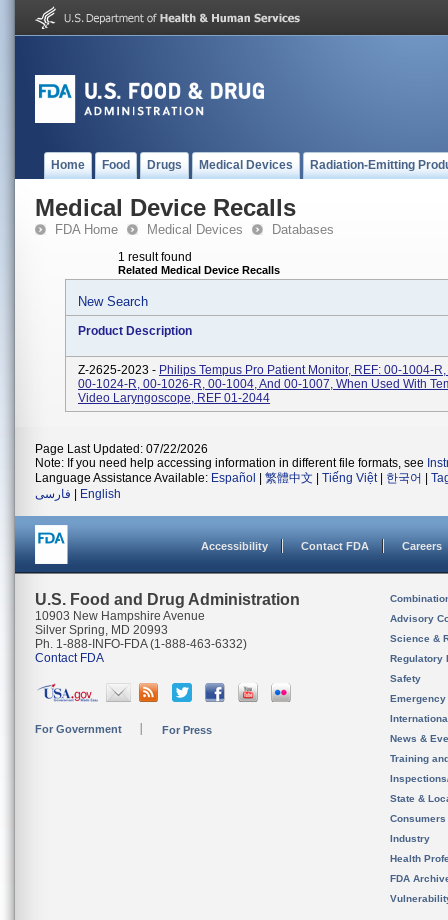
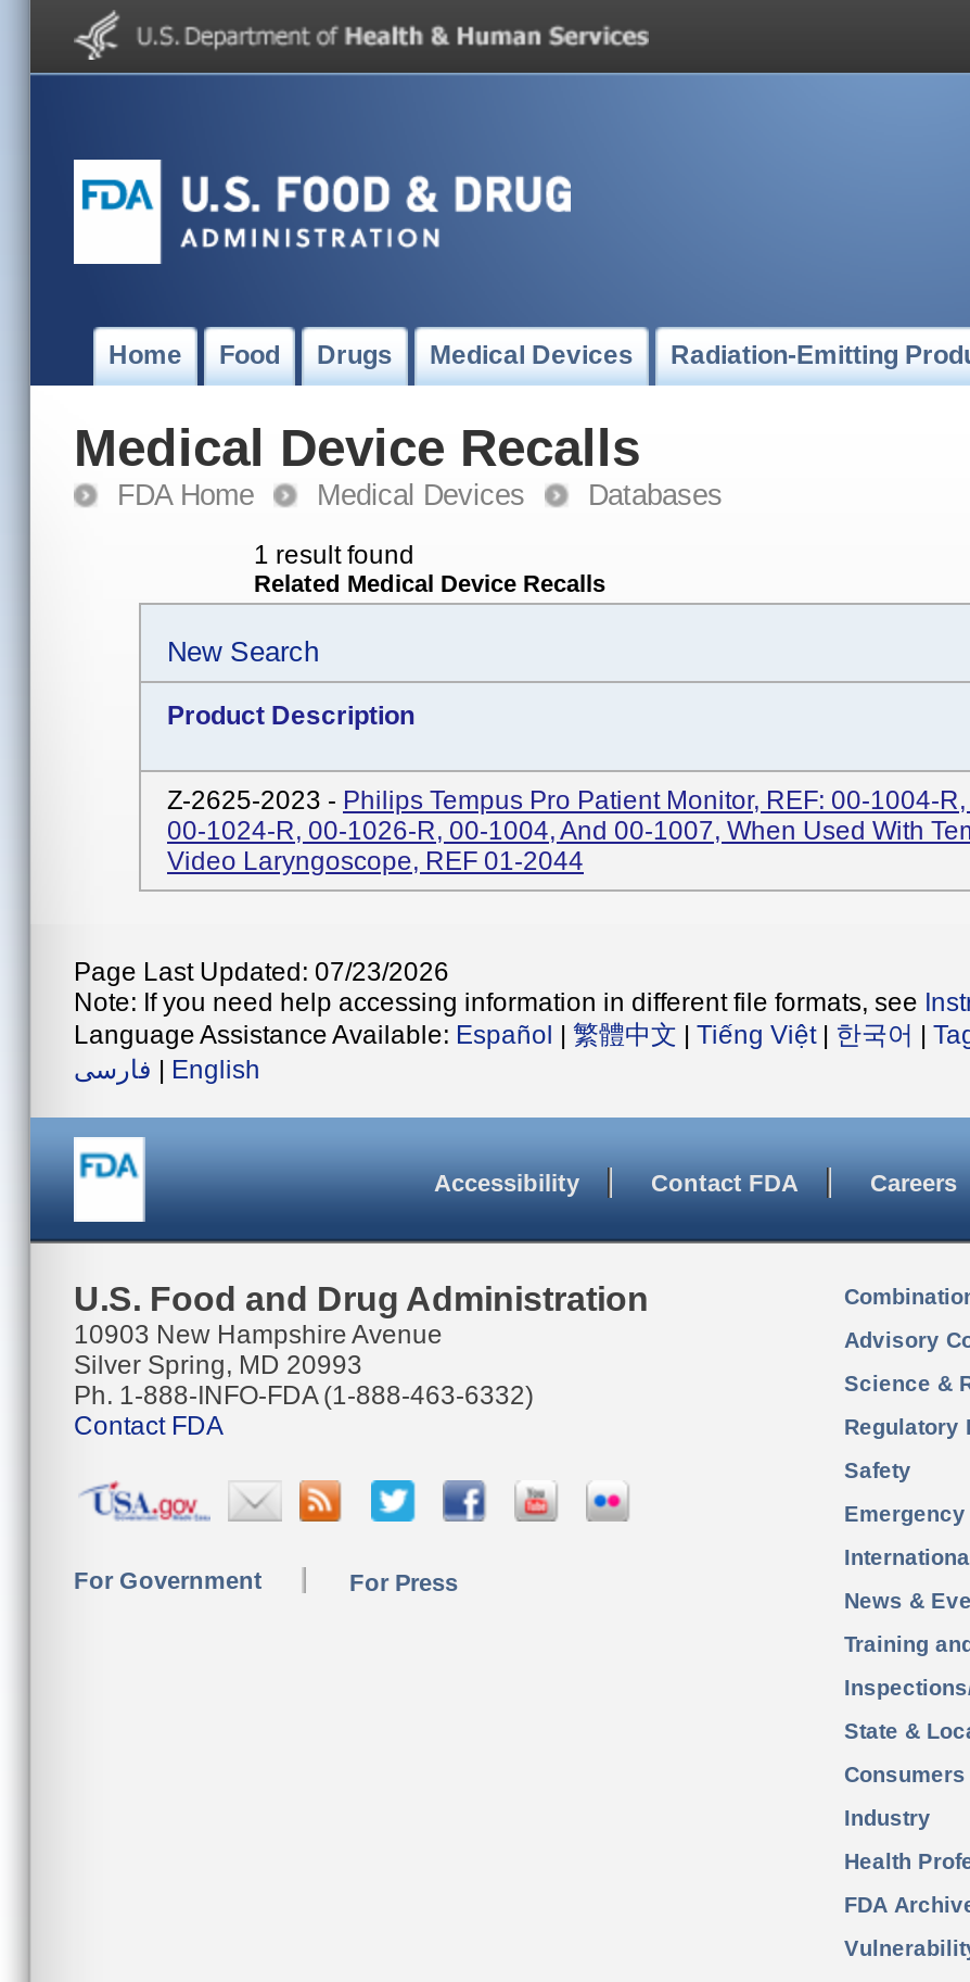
- Page Last Updated: 07/22/2026
+ Page Last Updated: 07/23/2026
